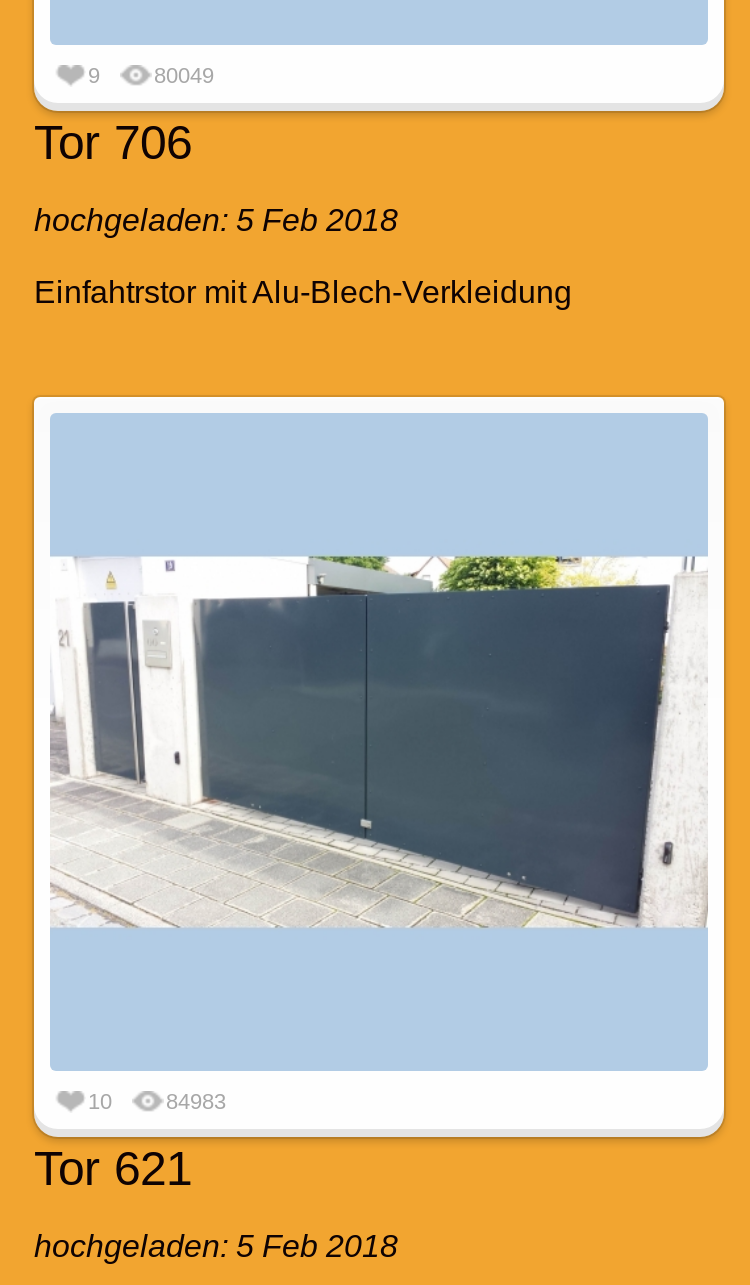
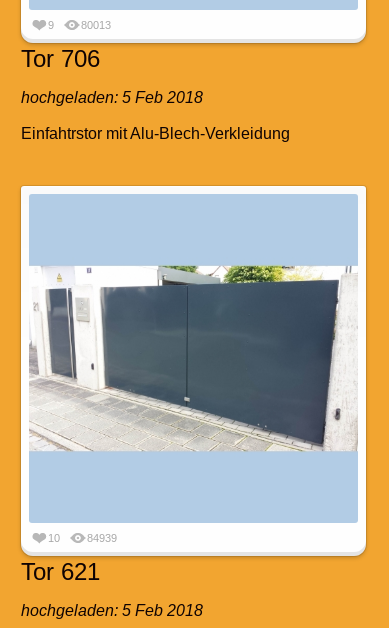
- 80049
+ 80013

- 84983
+ 84939
